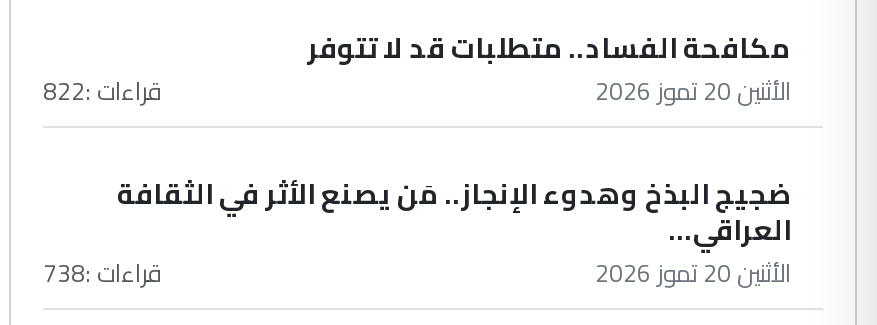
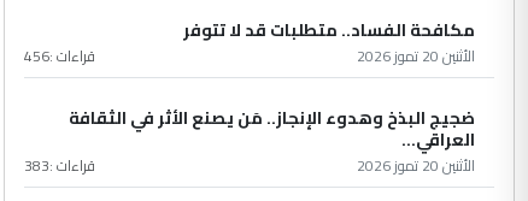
- قراءات : 822
+ قراءات : 456

- قراءات : 738
+ قراءات : 383
